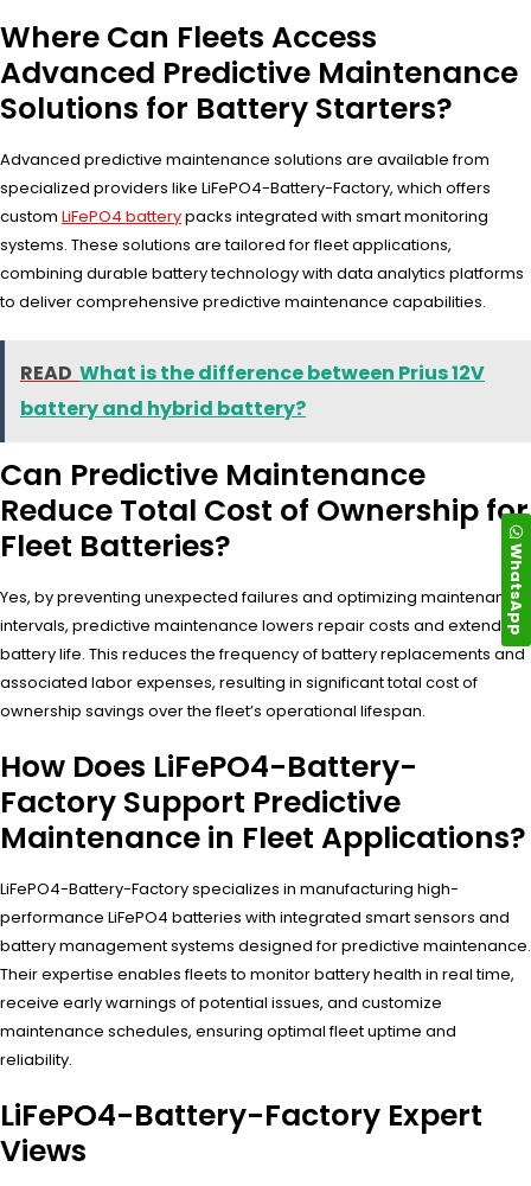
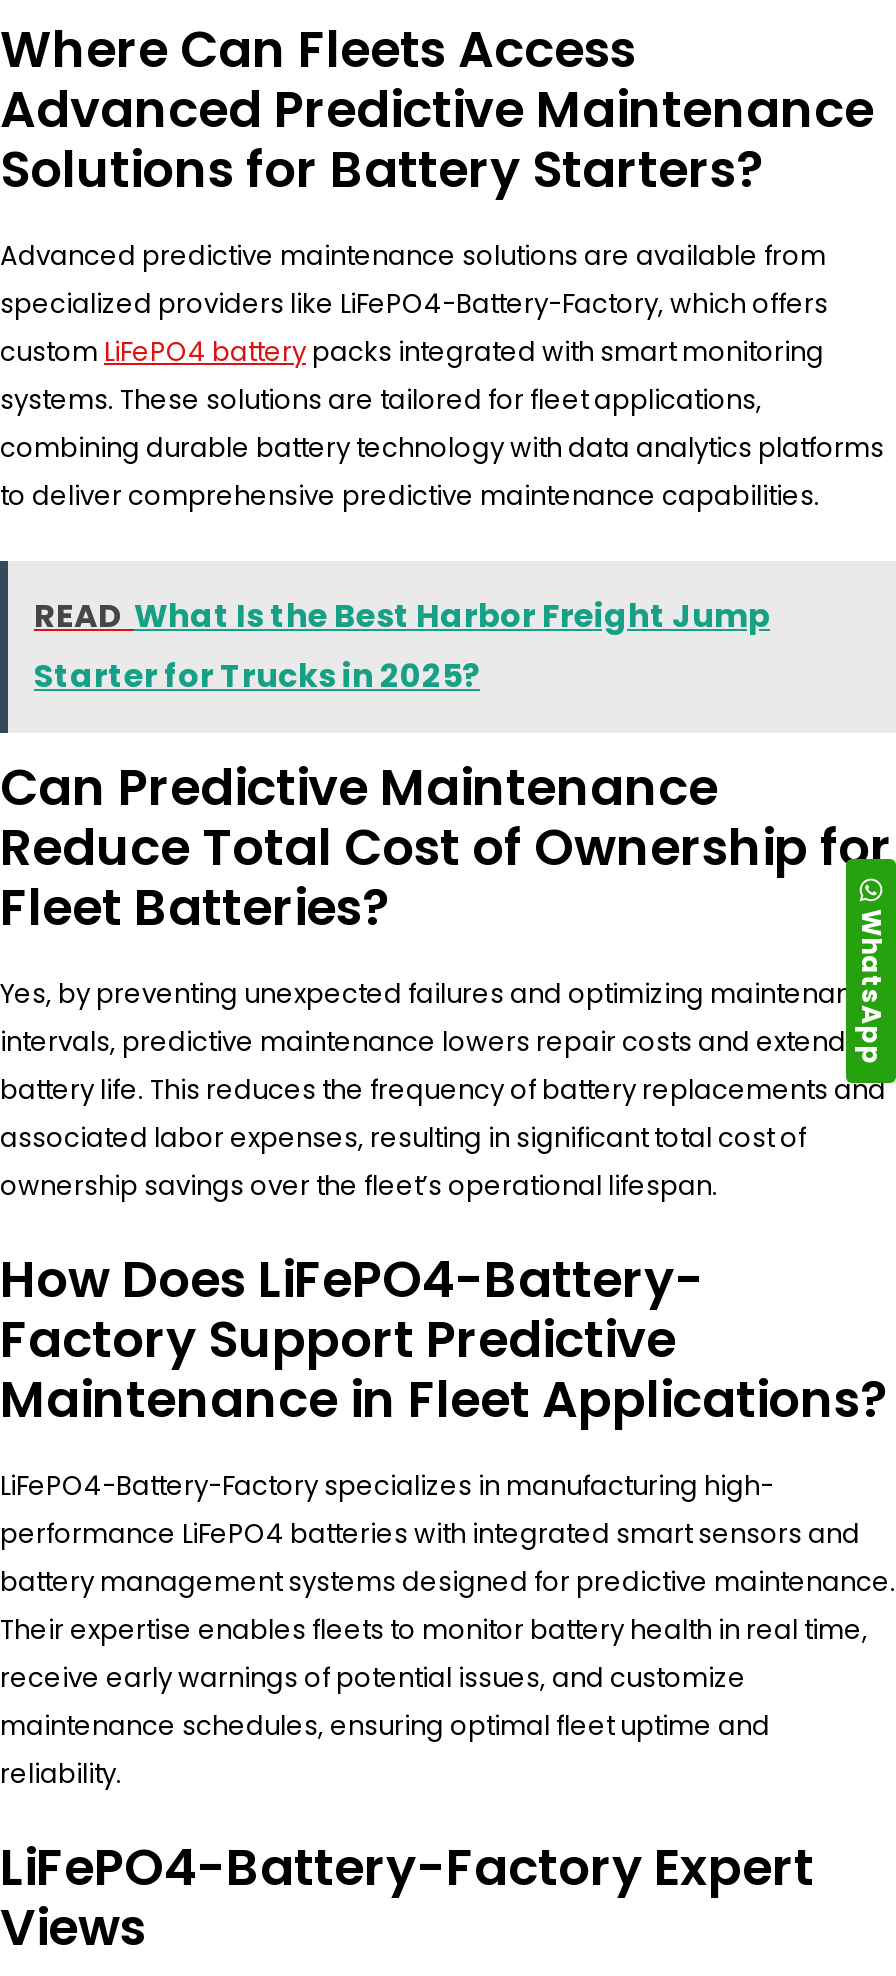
- READ What is the difference between Prius 12V
- battery and hybrid battery?
+ READ What Is the Best Harbor Freight Jump
+ Starter for Trucks in 2025?
